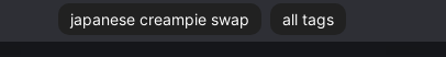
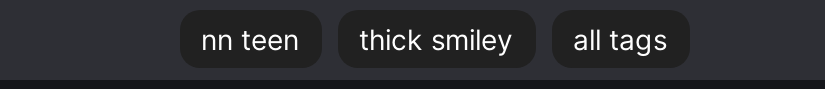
- japanese creampie swap
+ nn teen
+ thick smiley
